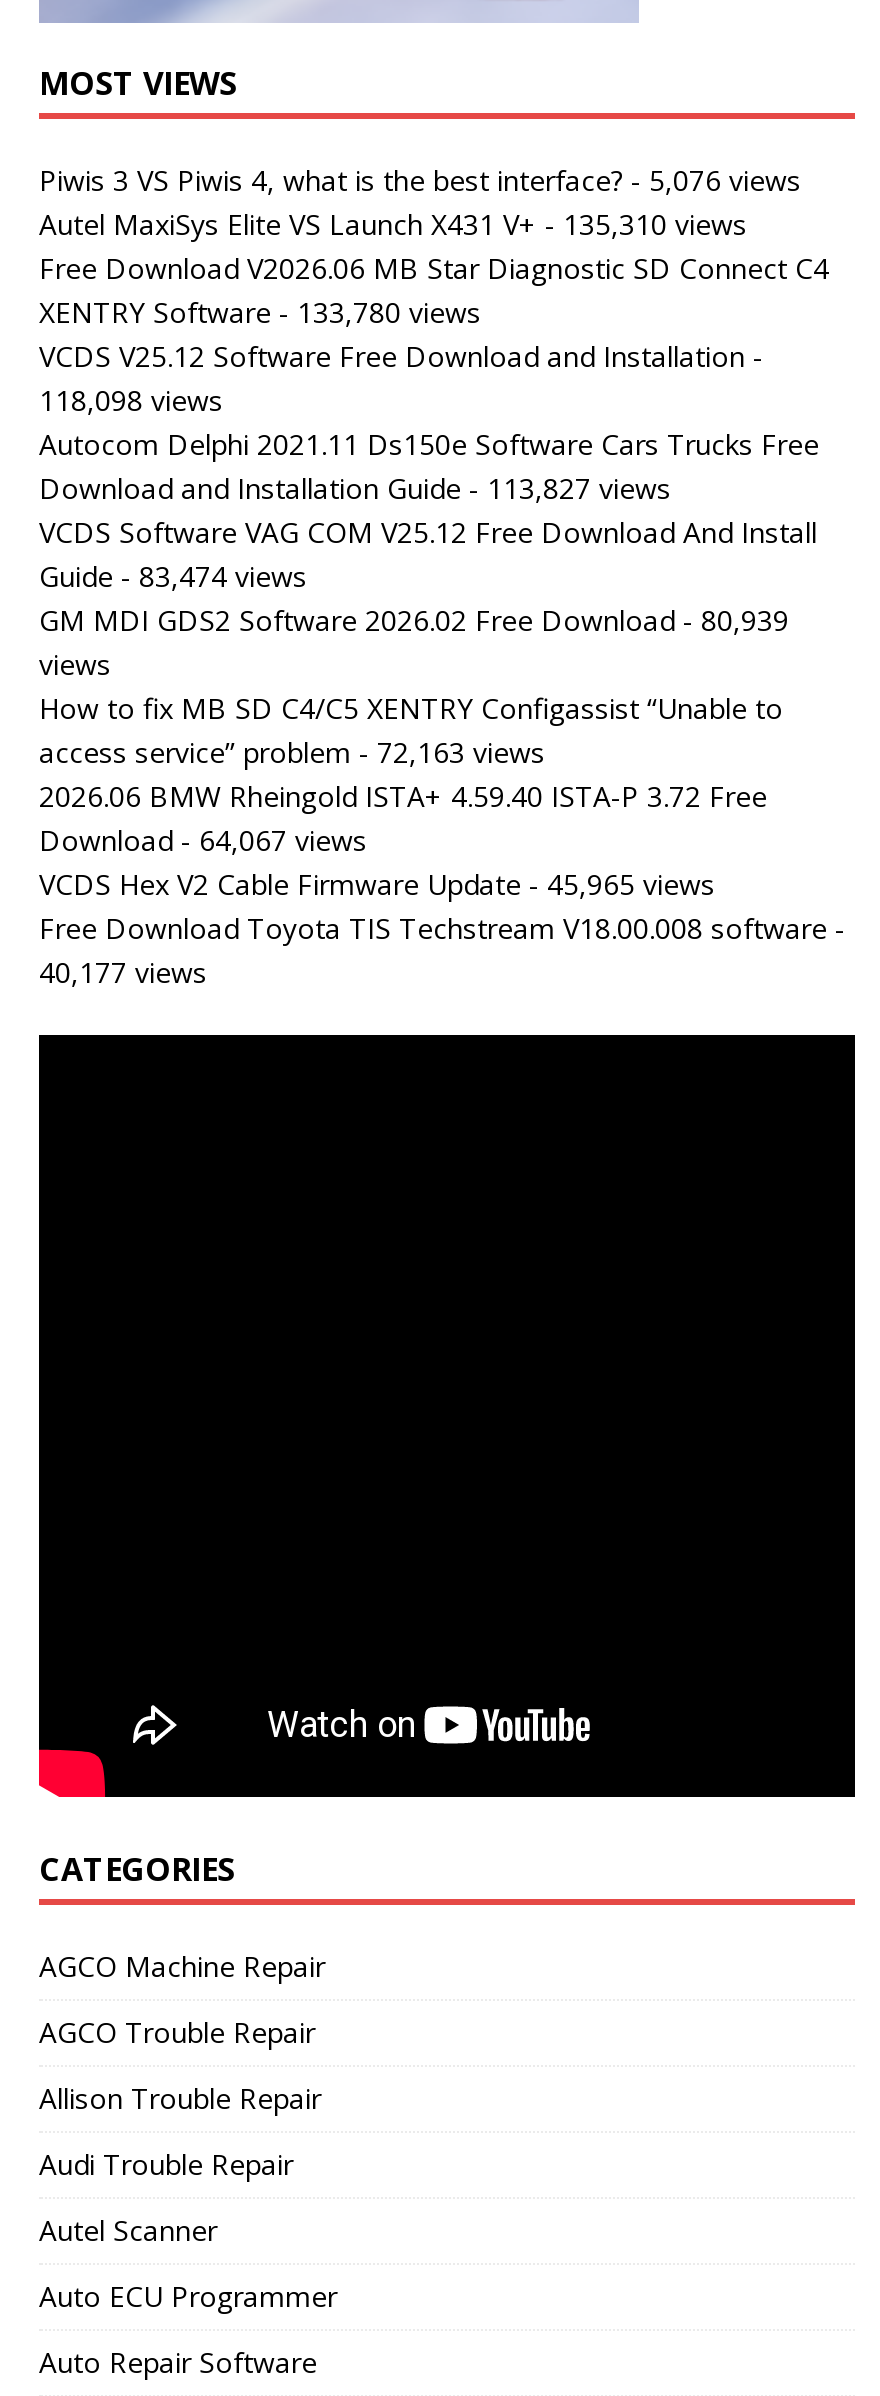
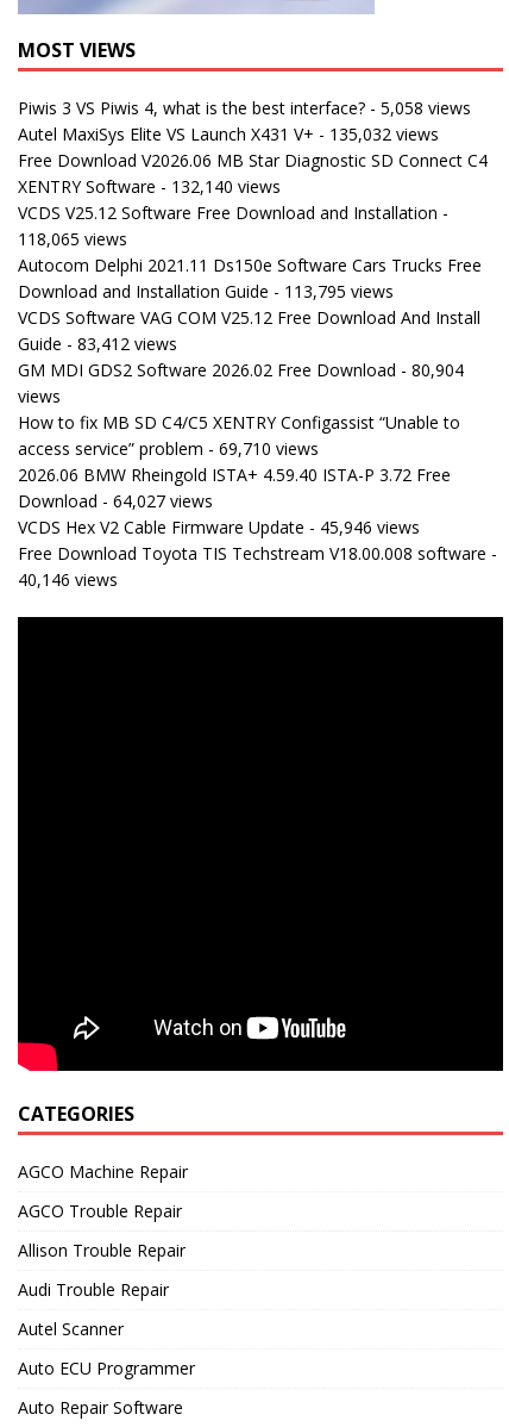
- Piwis 3 VS Piwis 4, what is the best interface? - 5,076 views
+ Piwis 3 VS Piwis 4, what is the best interface? - 5,058 views

- Autel MaxiSys Elite VS Launch X431 V+ - 135,310 views
+ Autel MaxiSys Elite VS Launch X431 V+ - 135,032 views

- XENTRY Software - 133,780 views
+ XENTRY Software - 132,140 views

- 118,098 views
+ 118,065 views

- Download and Installation Guide - 113,827 views
+ Download and Installation Guide - 113,795 views

- Guide - 83,474 views
+ Guide - 83,412 views

- GM MDI GDS2 Software 2026.02 Free Download - 80,939
+ GM MDI GDS2 Software 2026.02 Free Download - 80,904

- access service” problem - 72,163 views
+ access service” problem - 69,710 views

- Download - 64,067 views
+ Download - 64,027 views

- VCDS Hex V2 Cable Firmware Update - 45,965 views
+ VCDS Hex V2 Cable Firmware Update - 45,946 views

- 40,177 views
+ 40,146 views
